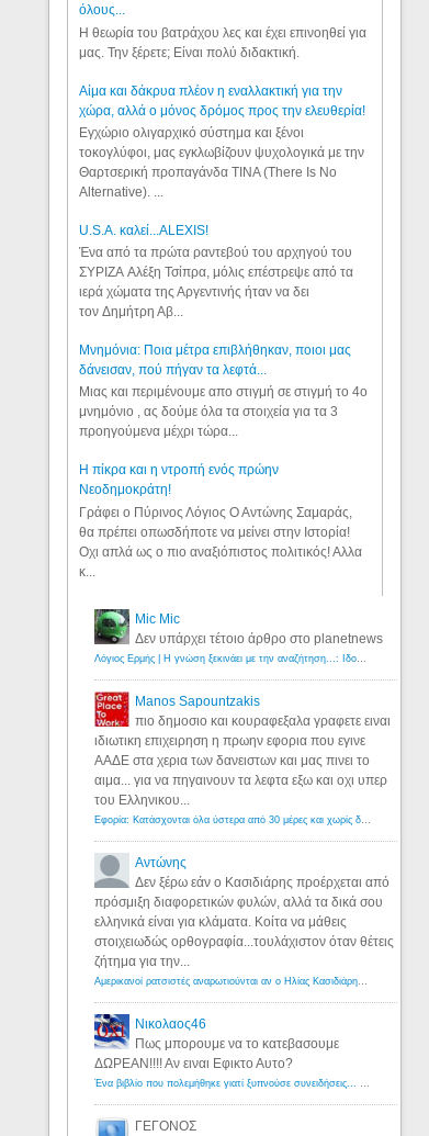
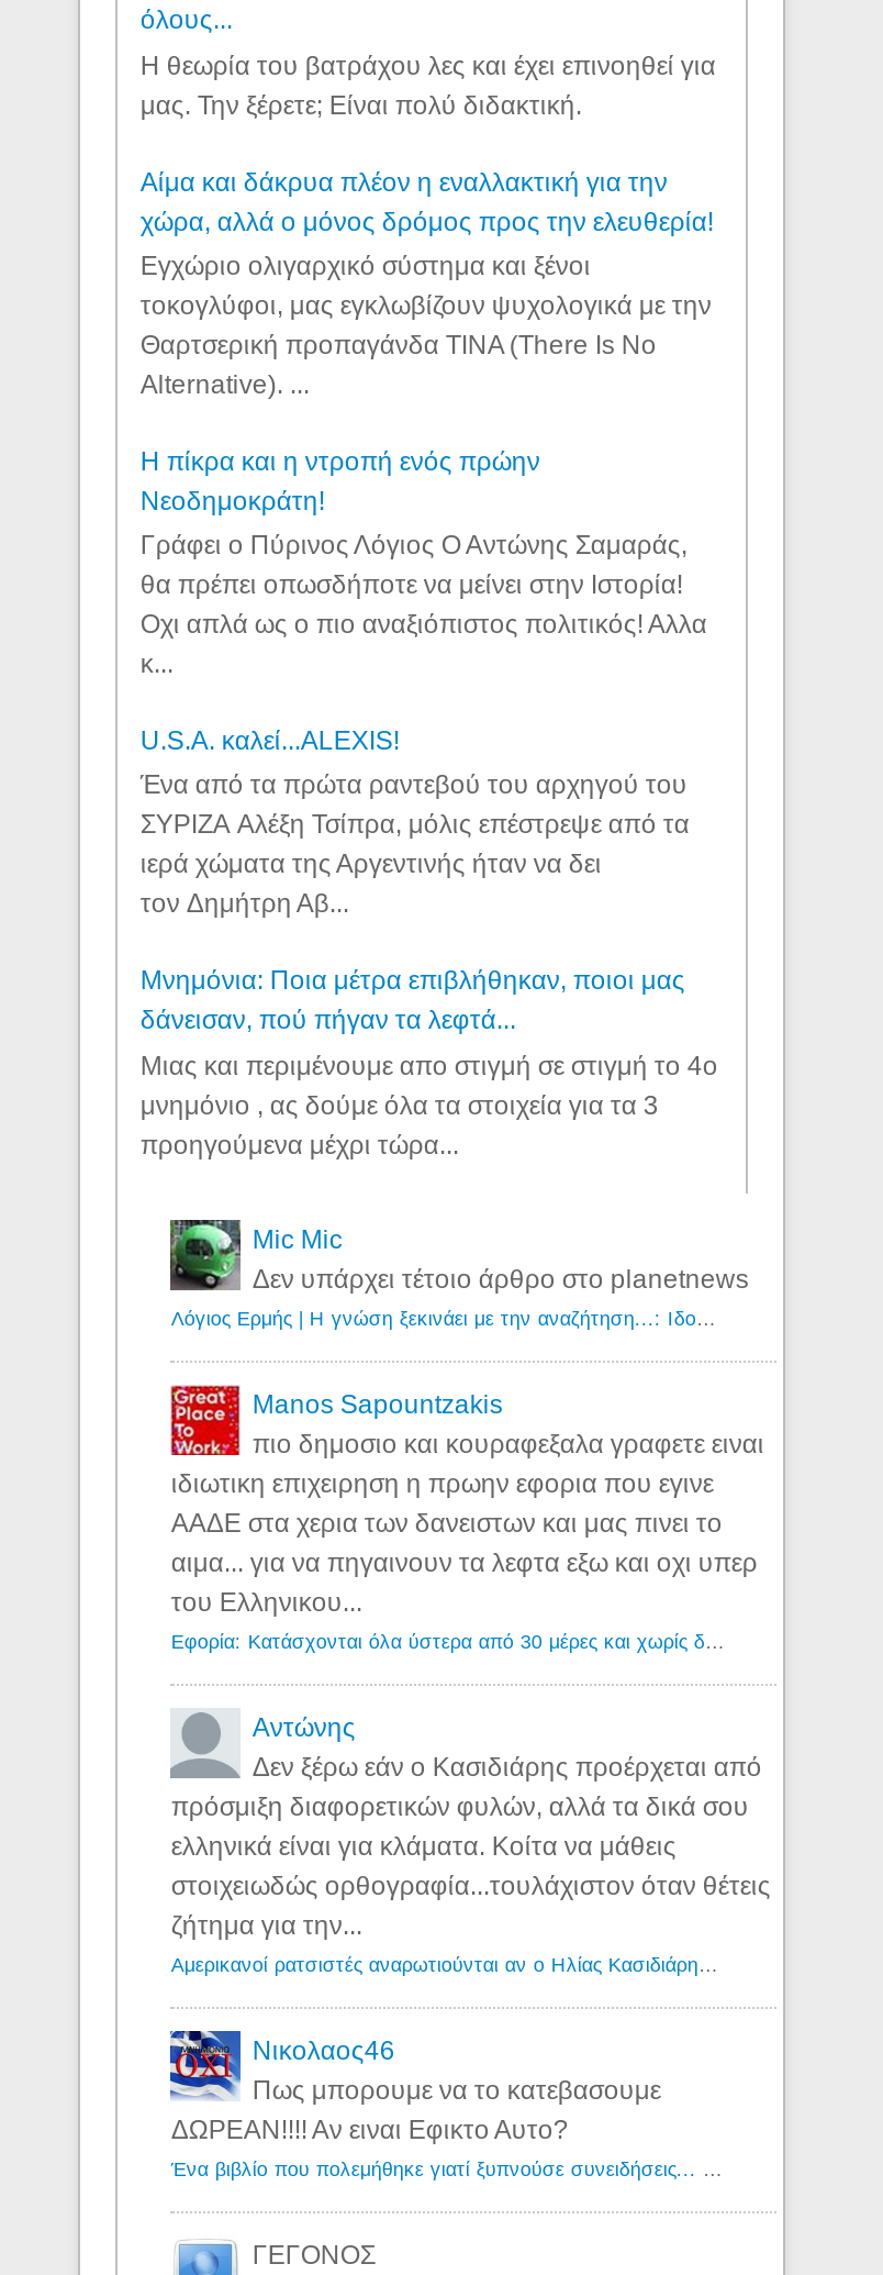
moved down: Ένα από τα πρώτα ραντεβού του αρχηγού του | ΣΥΡΙΖΑ Αλέξη Τσίπρα, μόλις επέστρεψε από τα | ιερά χώματα της Αργεντινής ήταν να δει | ... | μνημόνιο , ας δούμε όλα τα στοιχεία για τα 3 | προηγούμενα μέχρι τώρα...

moved up: Η πίκρα και η ντροπή ενός πρώην | Νεοδημοκράτη! | Γράφει ο Πύρινος Λόγιος Ο Αντώνης Σαμαράς, | θα πρέπει οπωσδήποτε να μείνει στην Ιστορία! | Οχι απλά ως ο πιο αναξιόπιστος πολιτικός! Αλλα | κ...
